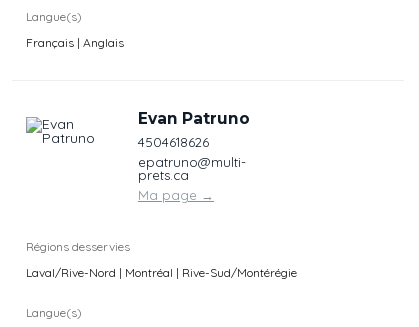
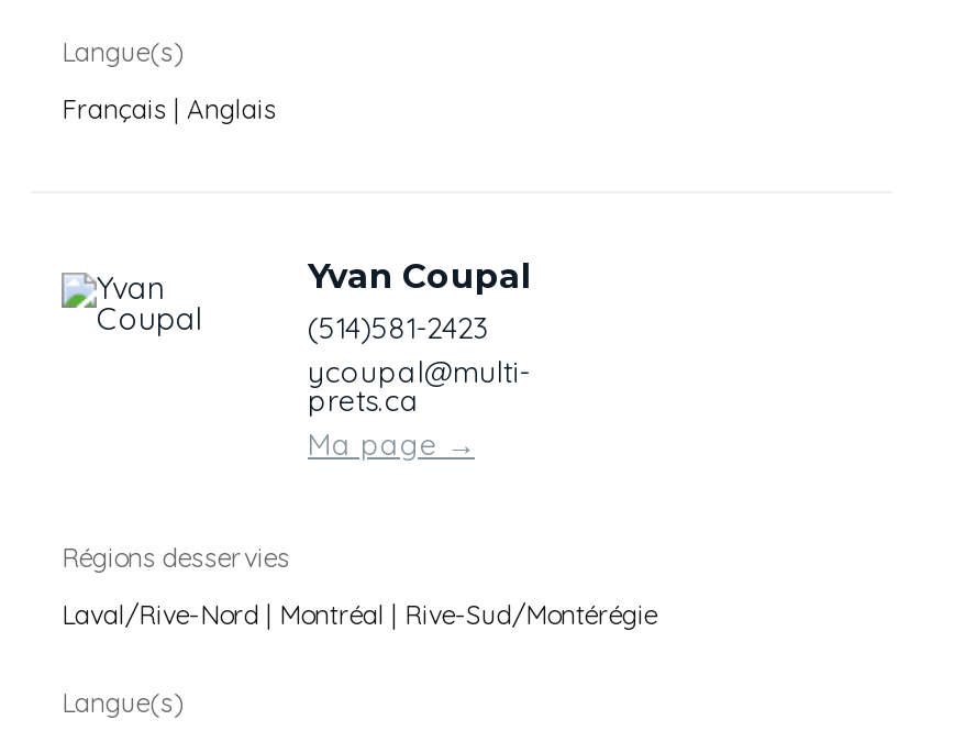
- Evan Patruno
- 4504618626
- epatruno@multi-
+ Yvan Coupal
+ (514)581-2423
+ ycoupal@multi-
